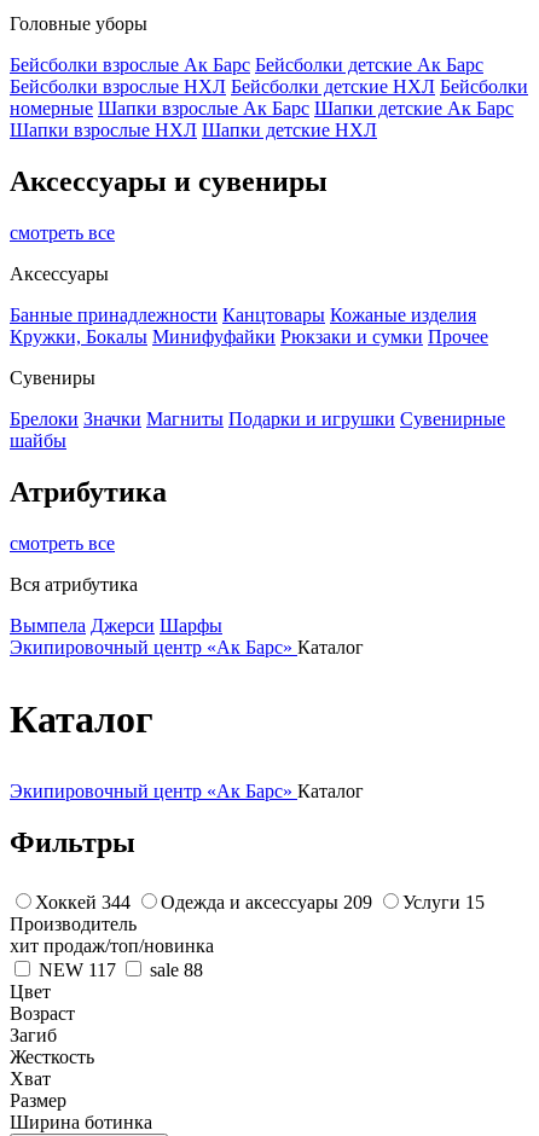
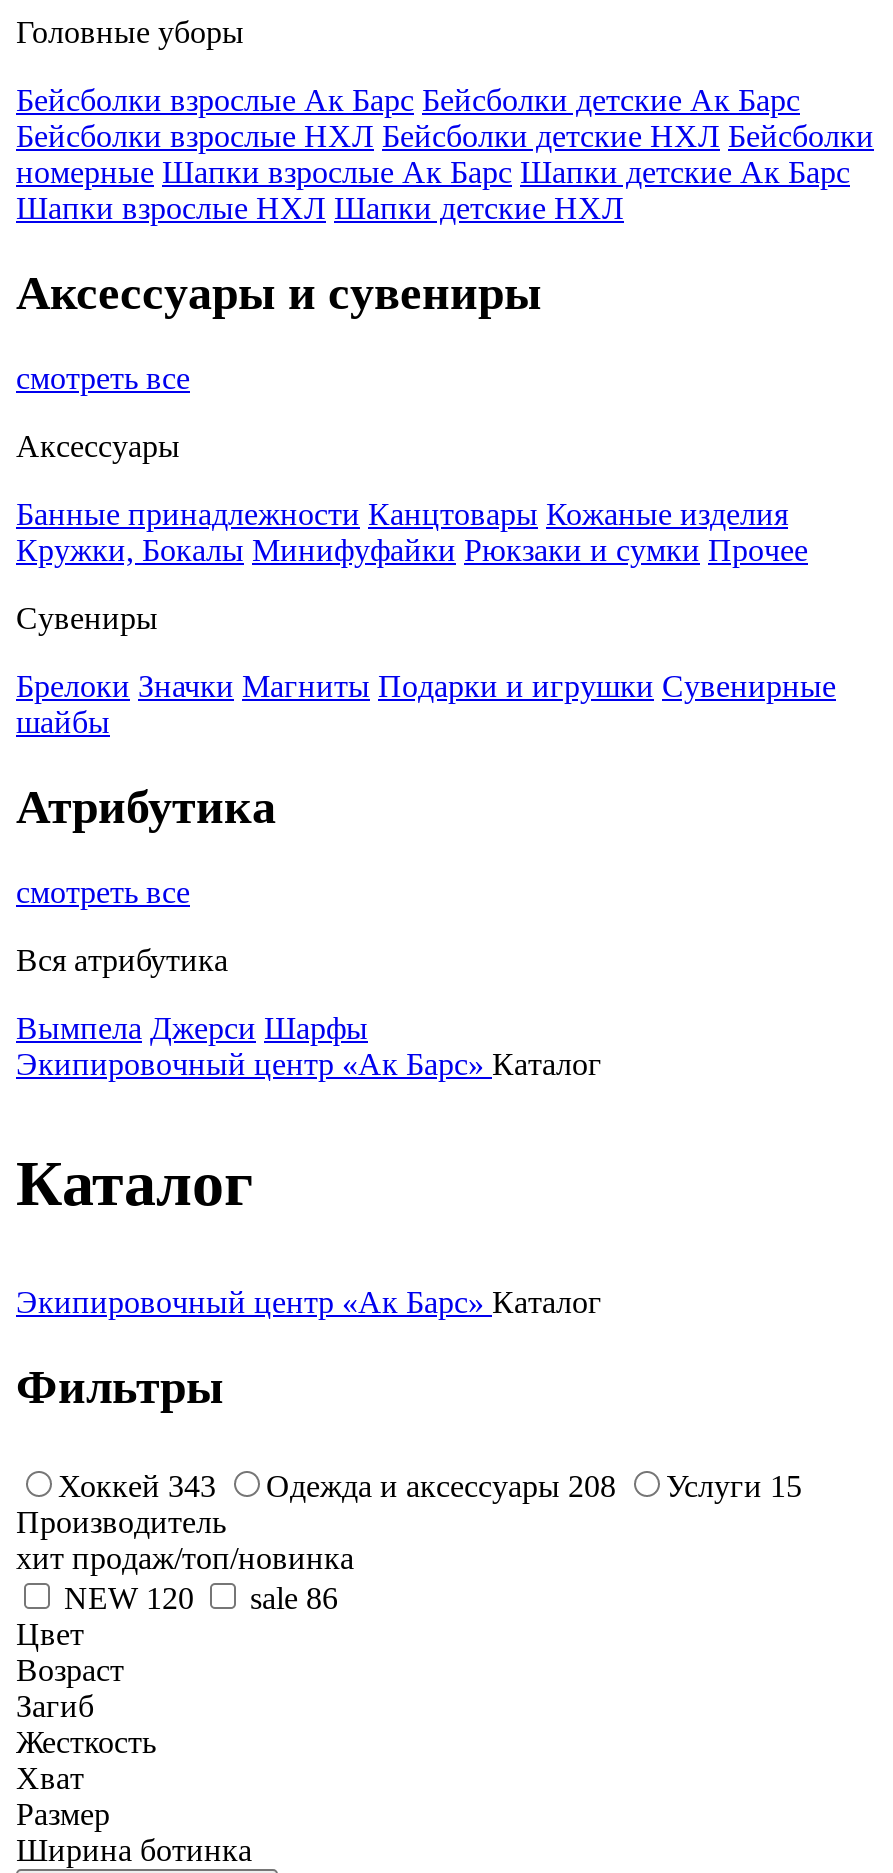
- Хоккей 344
+ Хоккей 343

- Одежда и аксессуары 209
+ Одежда и аксессуары 208

- NEW 117
+ NEW 120

- sale 88
+ sale 86
